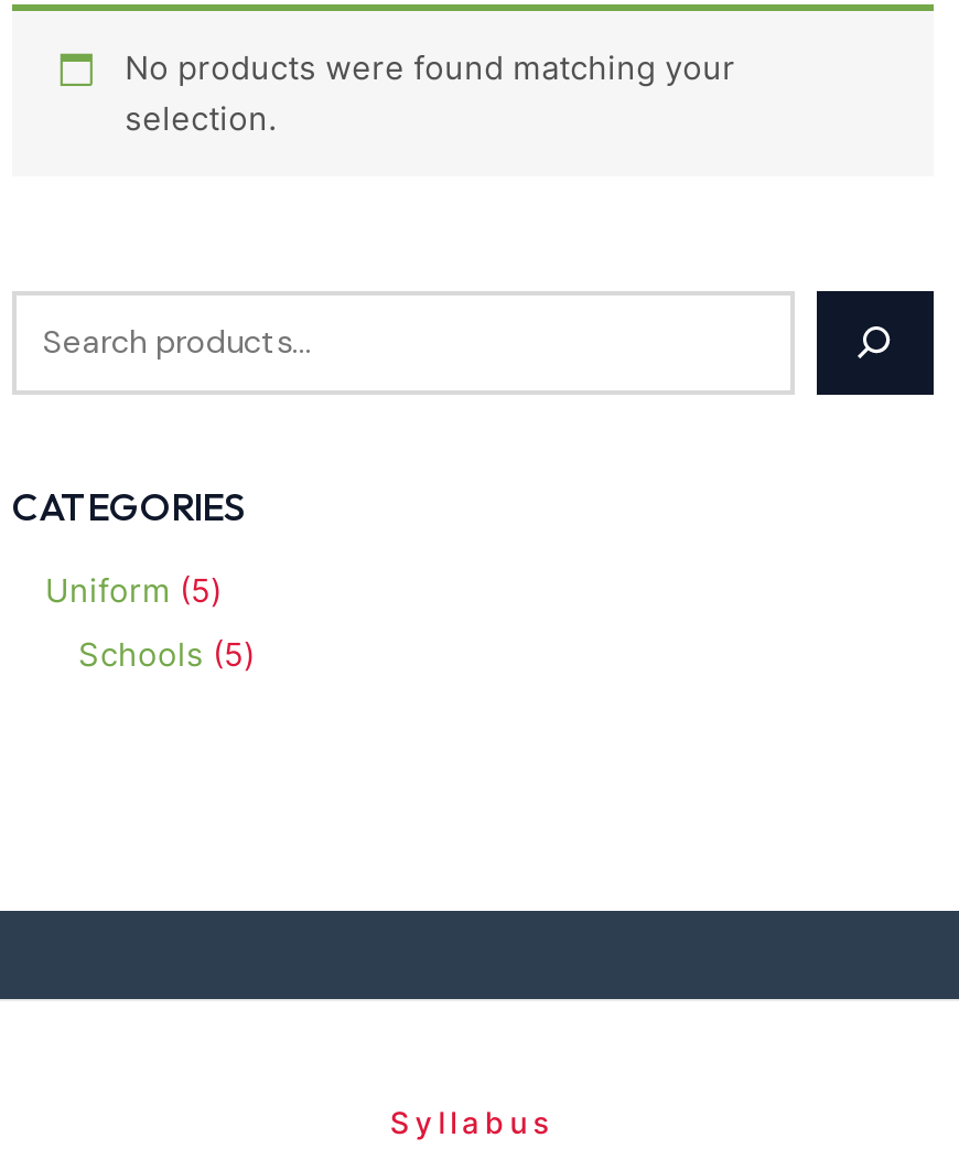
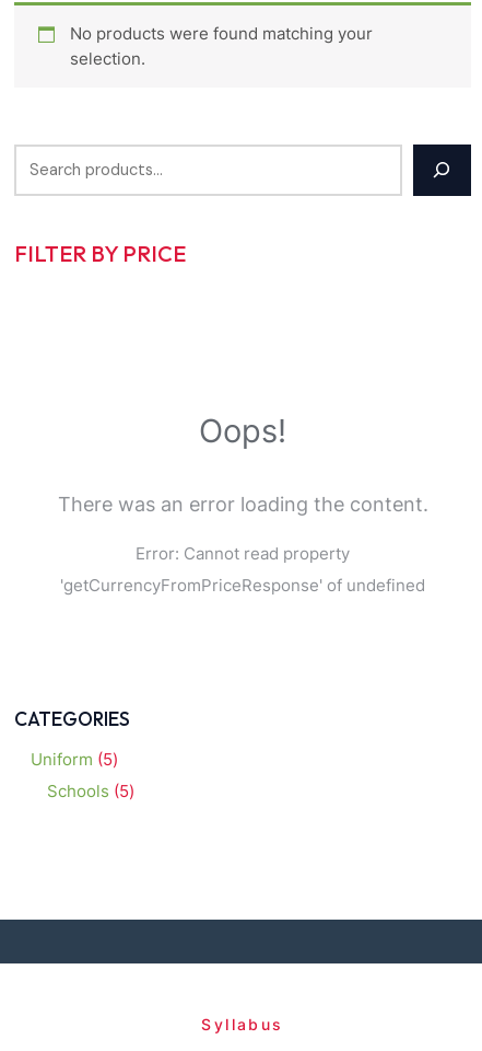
+ FILTER BY PRICE

+ Oops!
+ There was an error loading the content.
+ Error: Cannot read property
+ 'getCurrencyFromPriceResponse' of undefined
